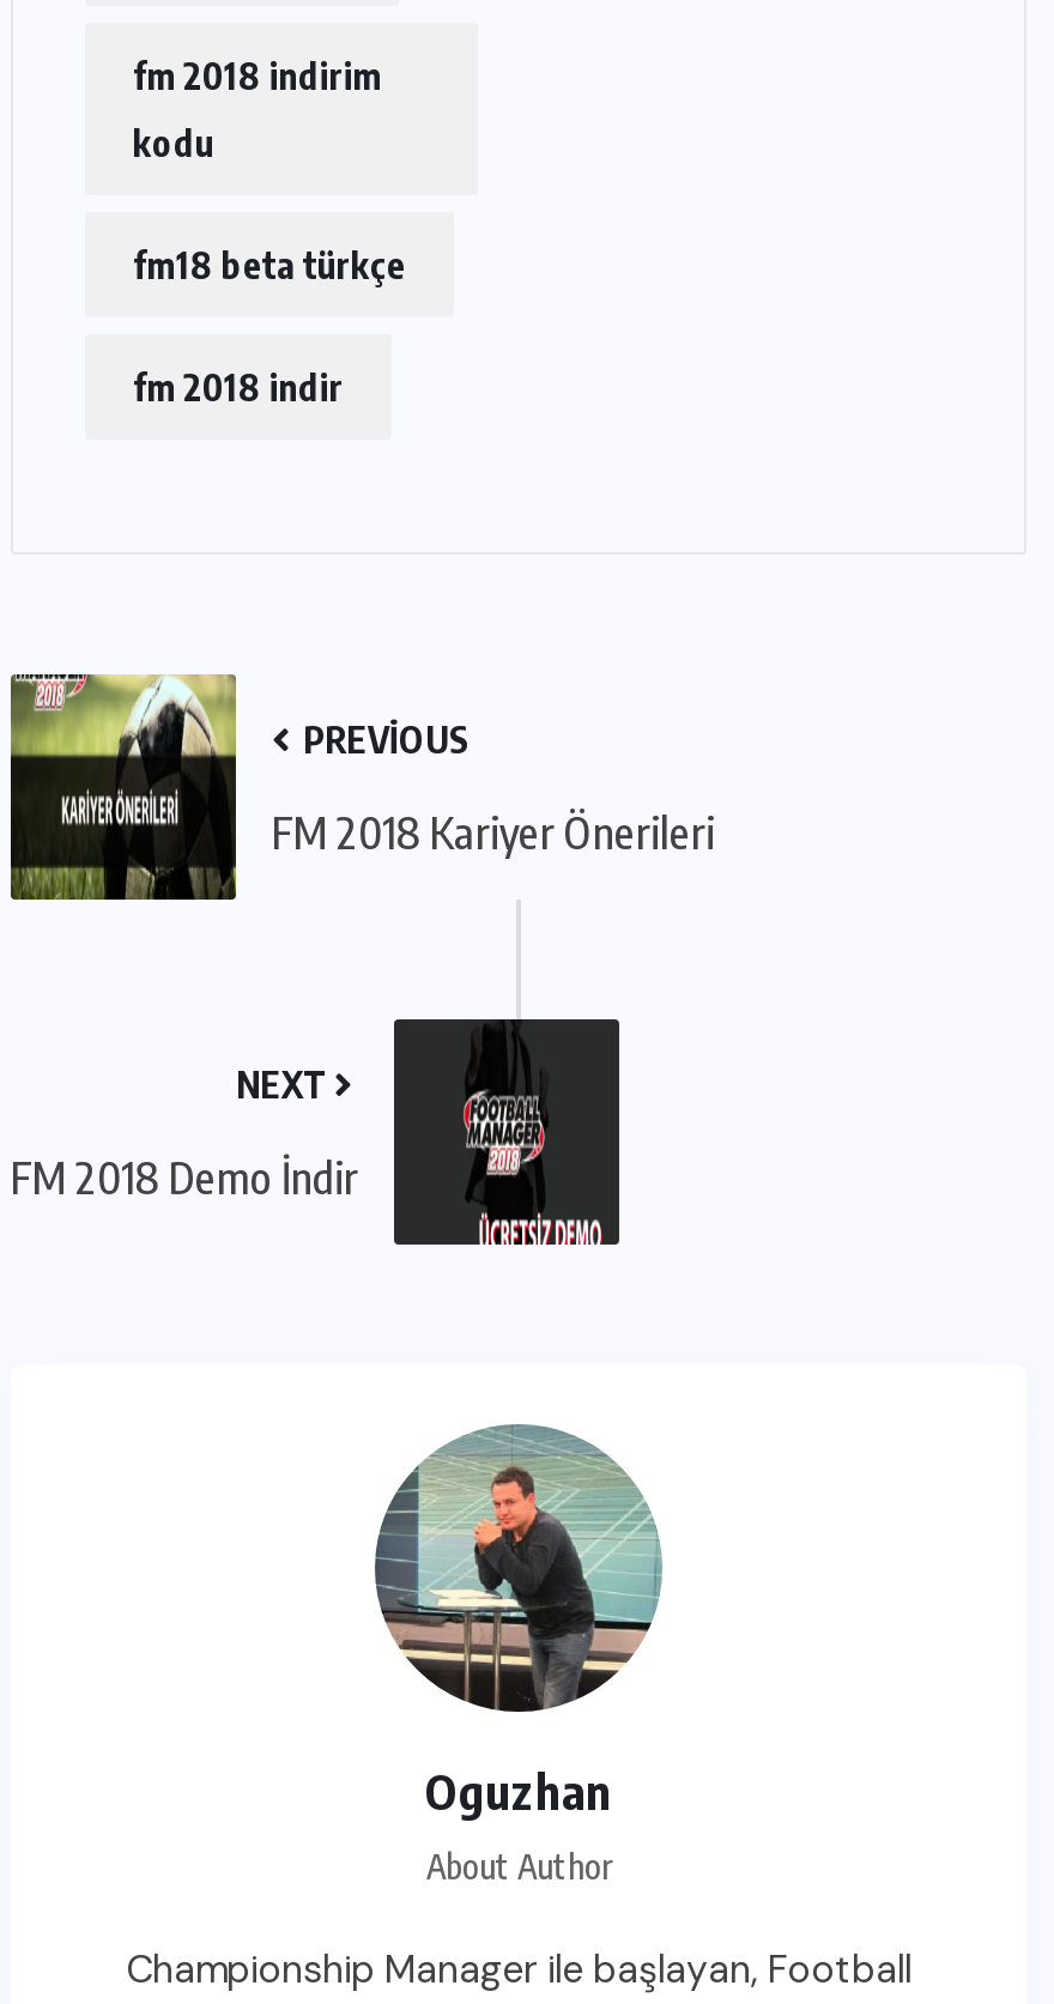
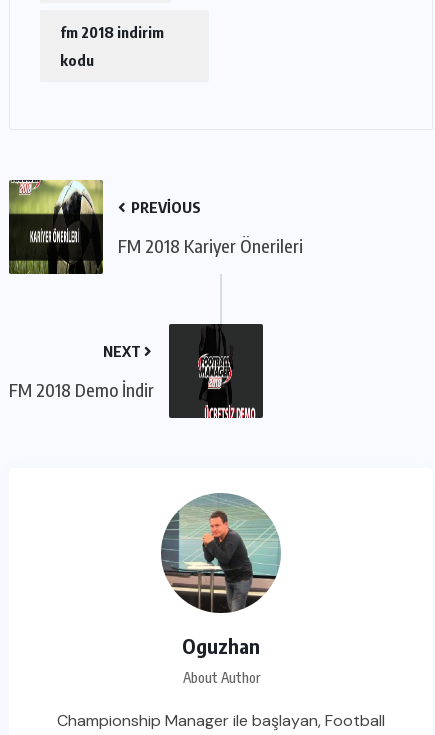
- fm18 beta türkçe
- fm 2018 indir
